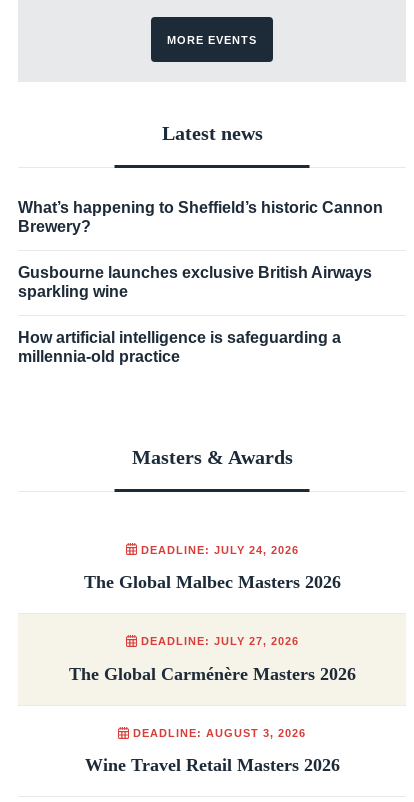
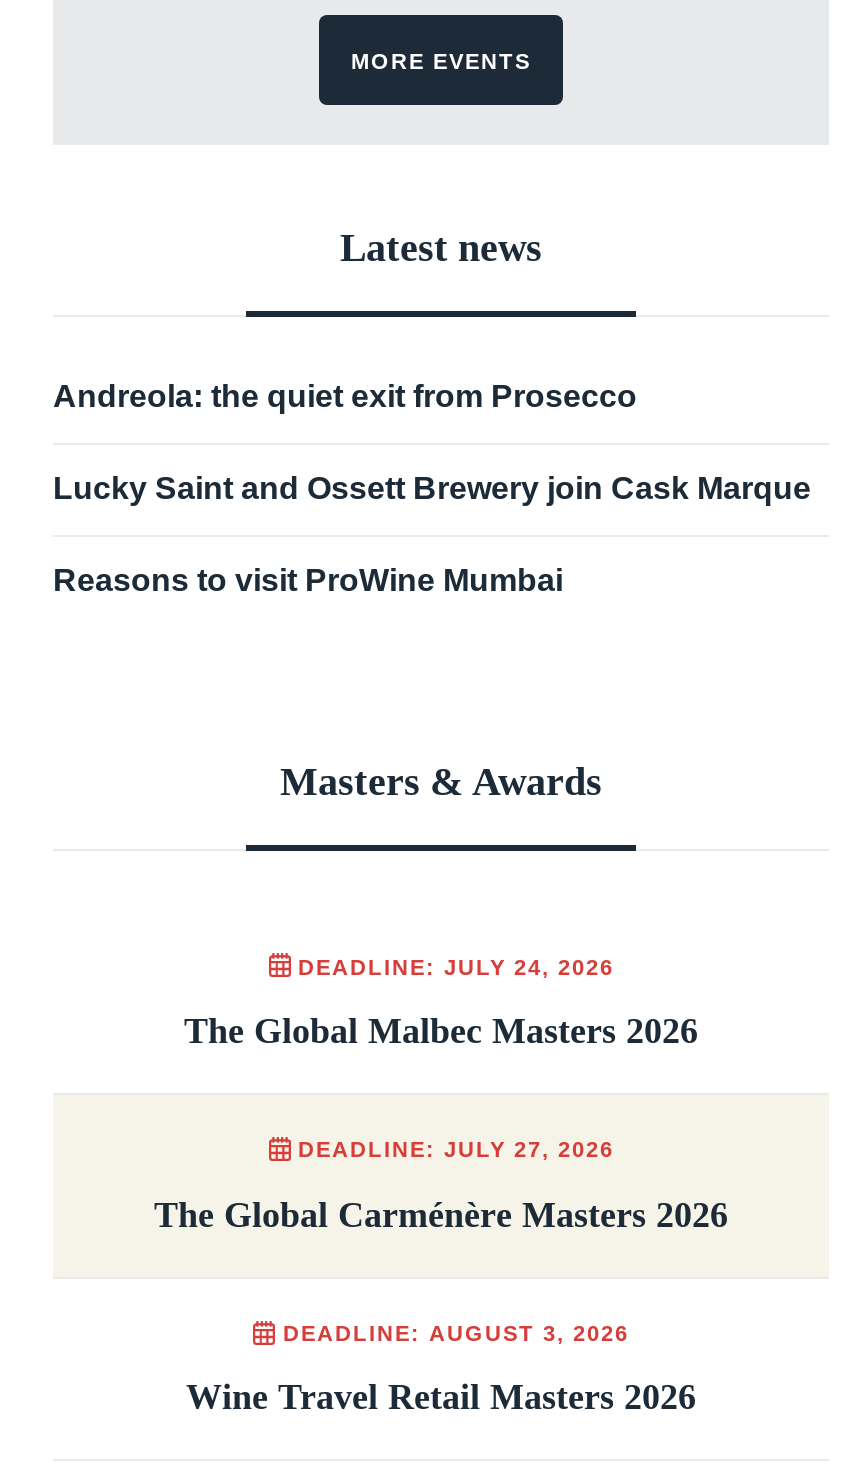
- What’s happening to Sheffield’s historic Cannon
- Brewery?
+ Andreola: the quiet exit from Prosecco

- Gusbourne launches exclusive British Airways
- sparkling wine
+ Lucky Saint and Ossett Brewery join Cask Marque

- How artificial intelligence is safeguarding a
- millennia-old practice
+ Reasons to visit ProWine Mumbai
